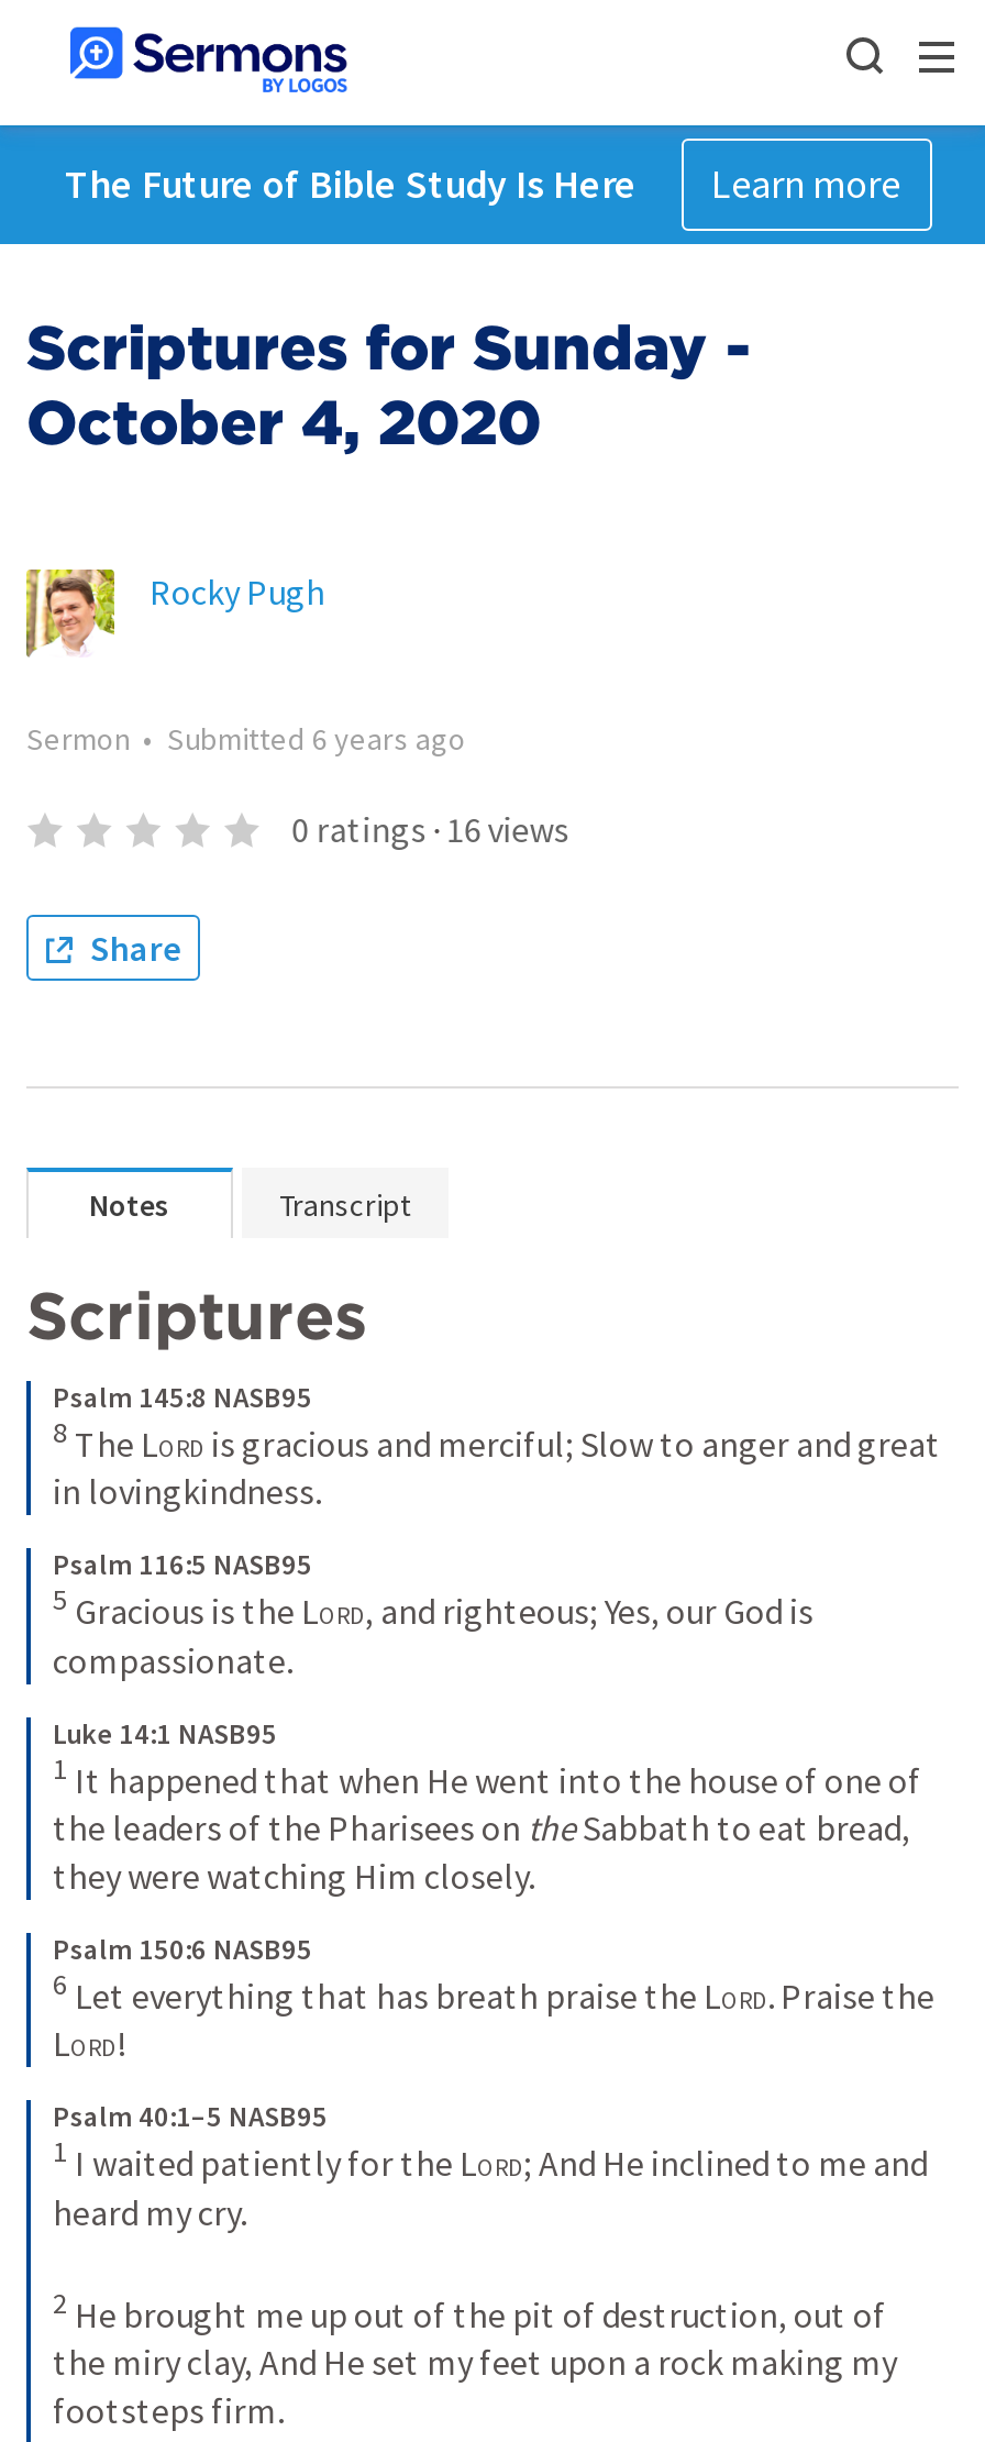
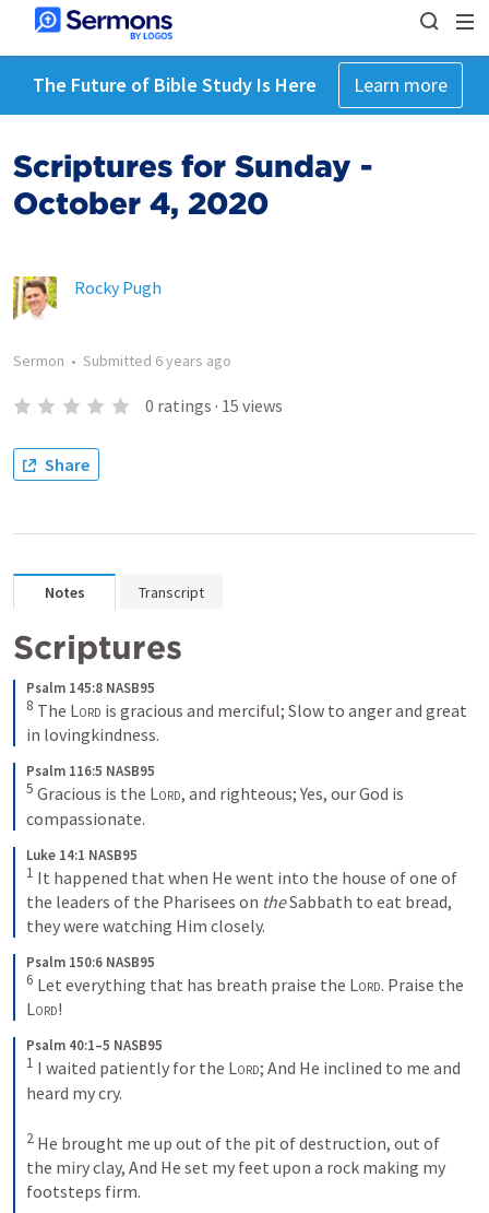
- 0 ratings · 16 views
+ 0 ratings · 15 views
